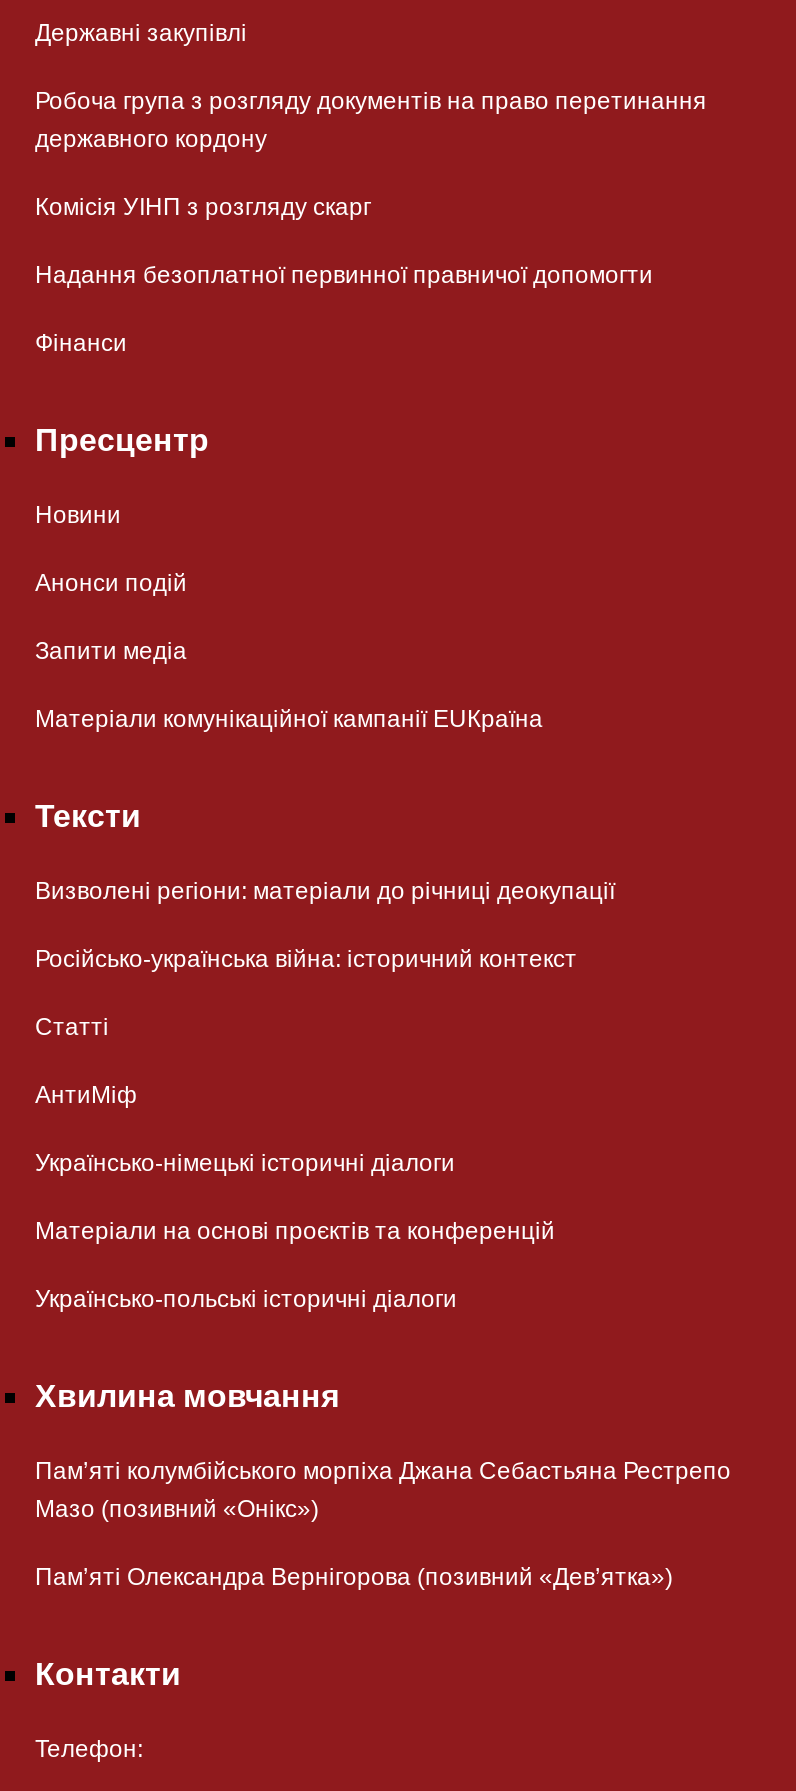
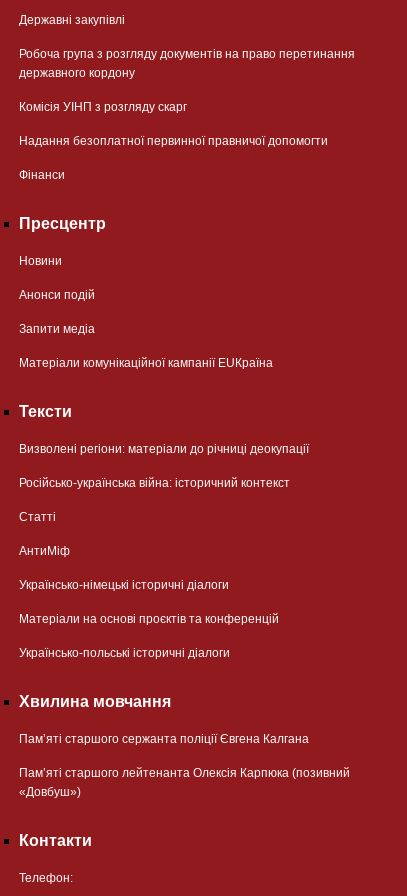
- Пам’яті колумбійського морпіха Джана Себастьяна Рестрепо
- Мазо (позивний «Онікс»)
+ Пам’яті старшого сержанта поліції Євгена Калгана

- Пам’яті Олександра Вернігорова (позивний «Дев’ятка»)
+ Пам’яті старшого лейтенанта Олексія Карпюка (позивний
+ «Довбуш»)
